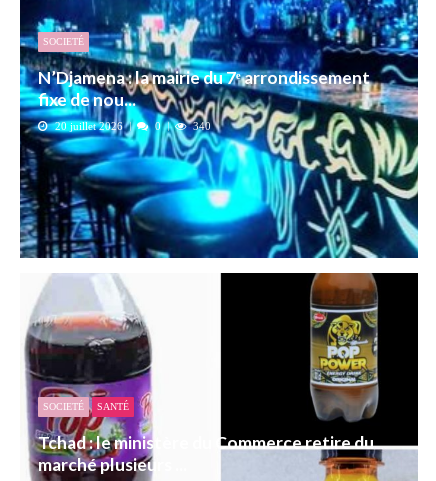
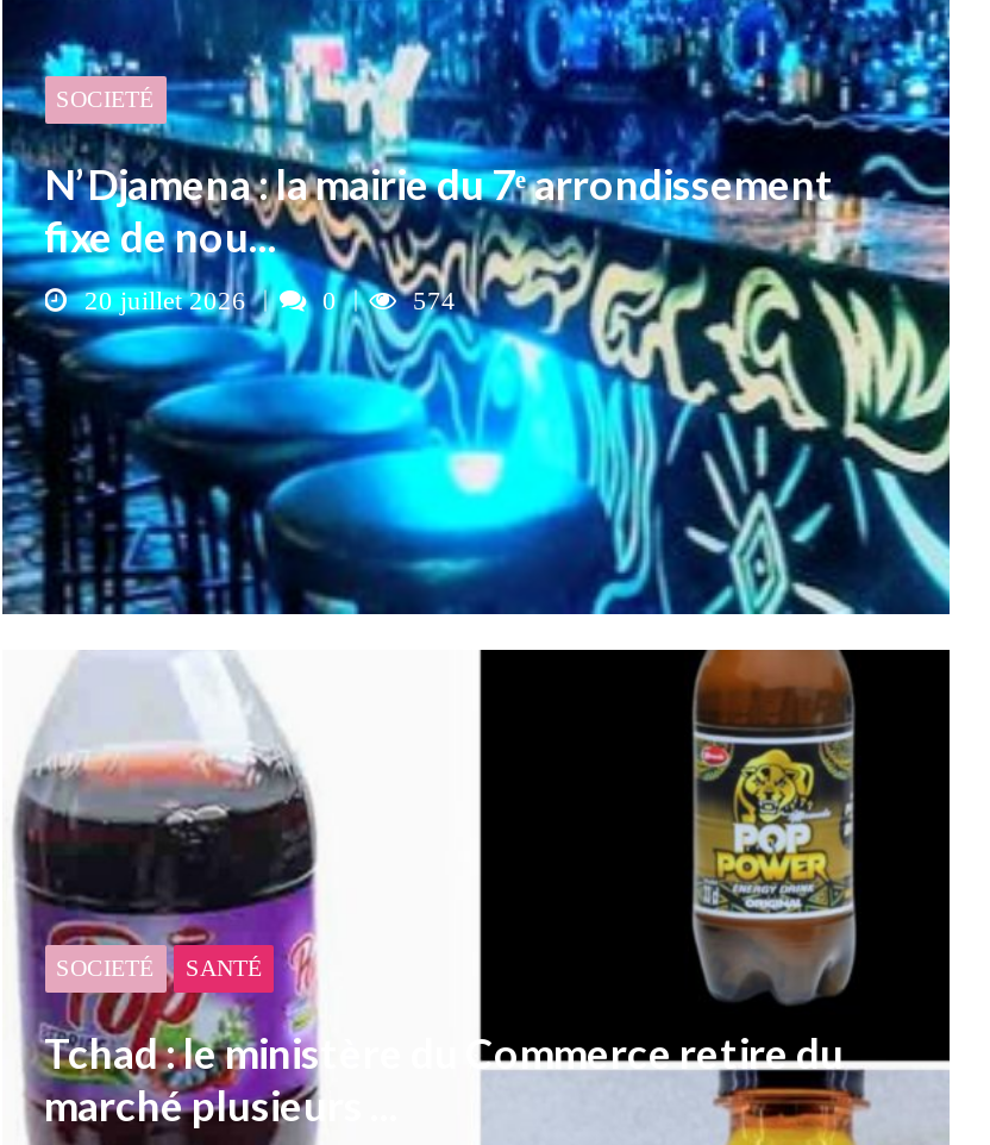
- 340
+ 574
